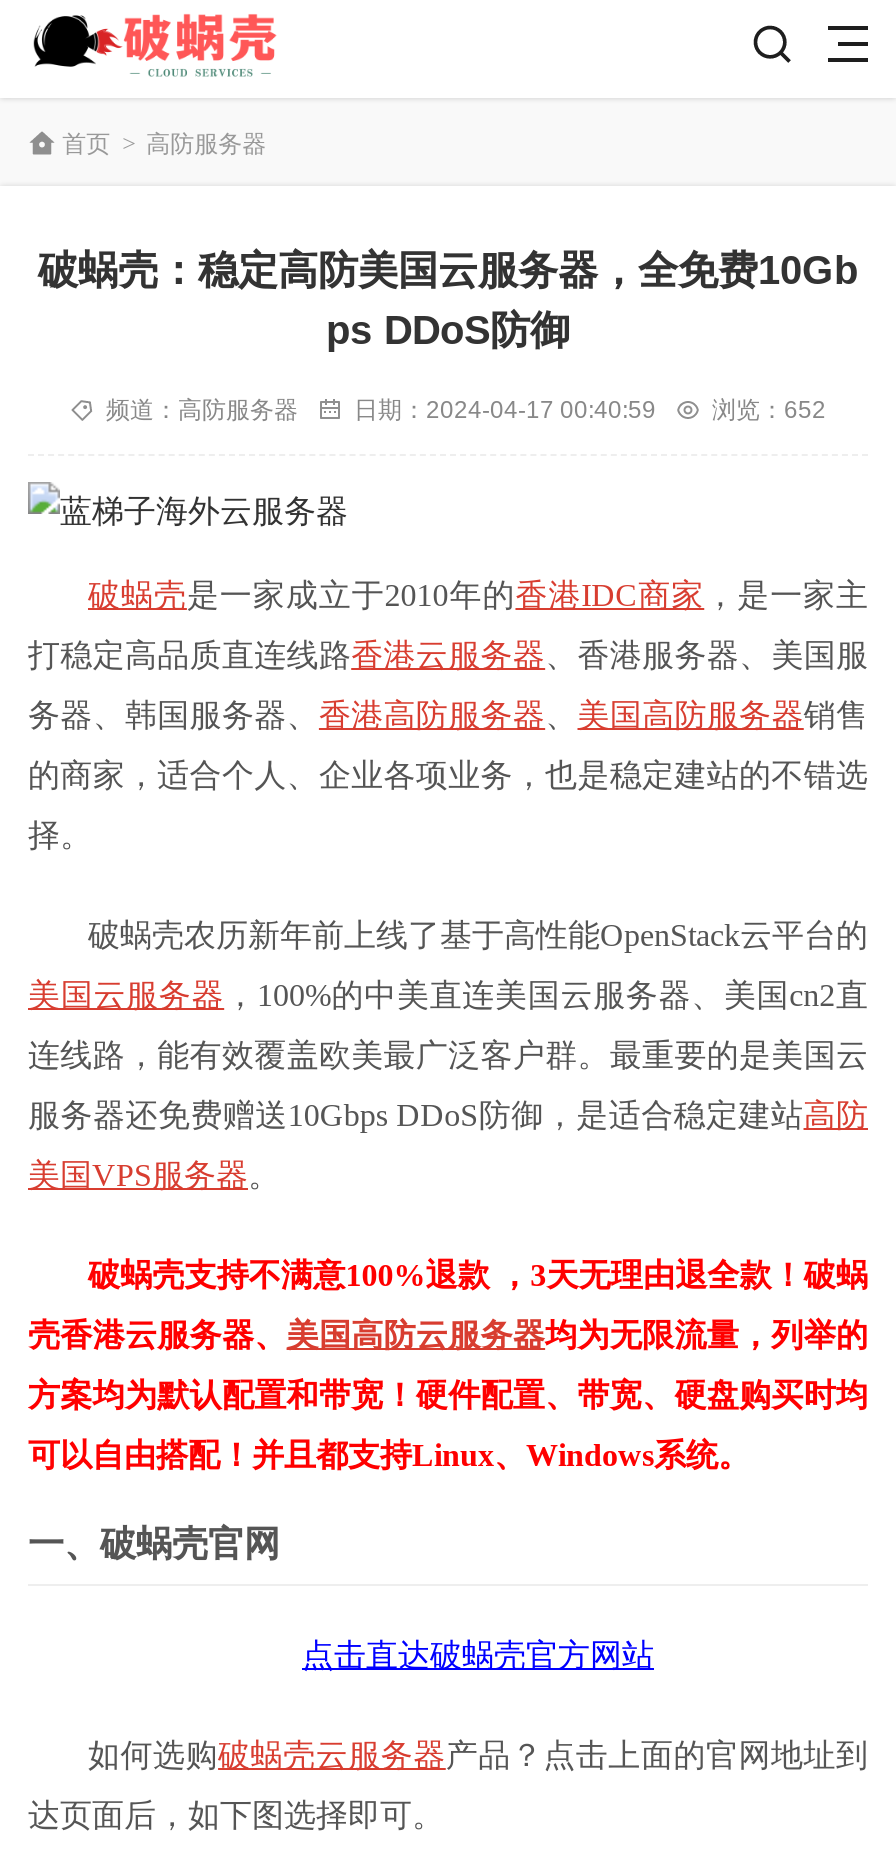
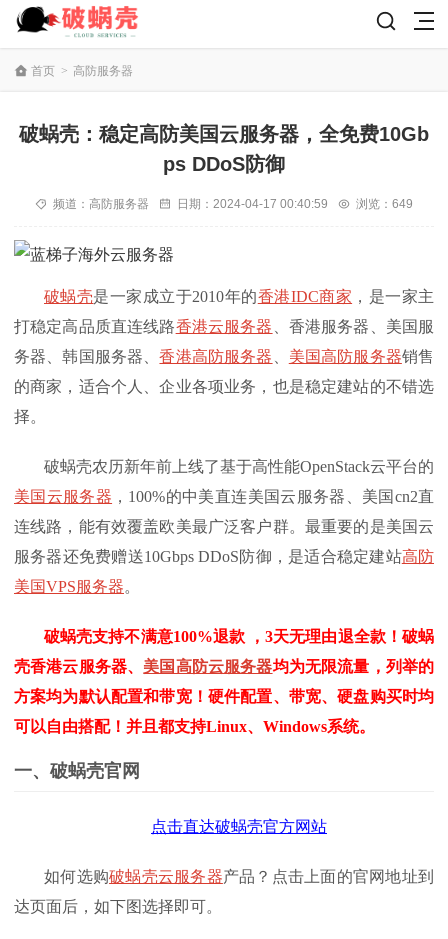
- 频道：高防服务器 日期：2024-04-17 00:40:59 浏览：652
+ 频道：高防服务器 日期：2024-04-17 00:40:59 浏览：649
